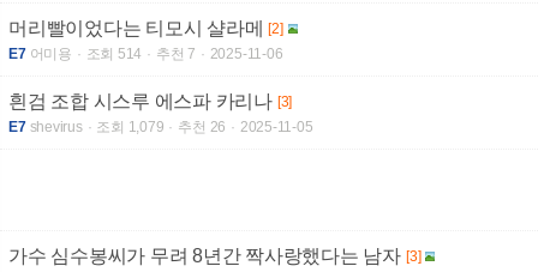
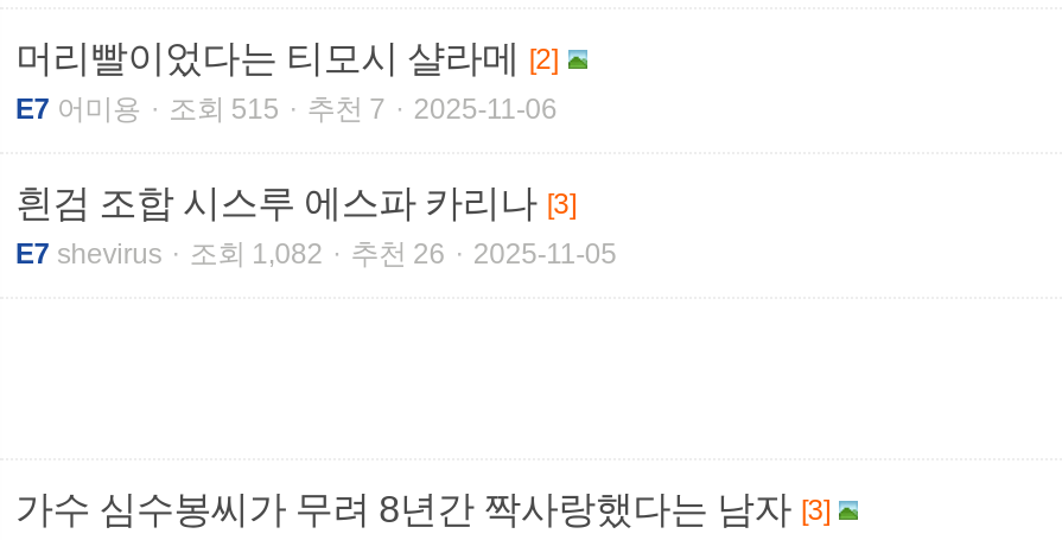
- 조회 514
+ 조회 515

- E7 shevirus 조회 1,079 추천 26 2025-11-05
+ E7 shevirus 조회 1,082 추천 26 2025-11-05
